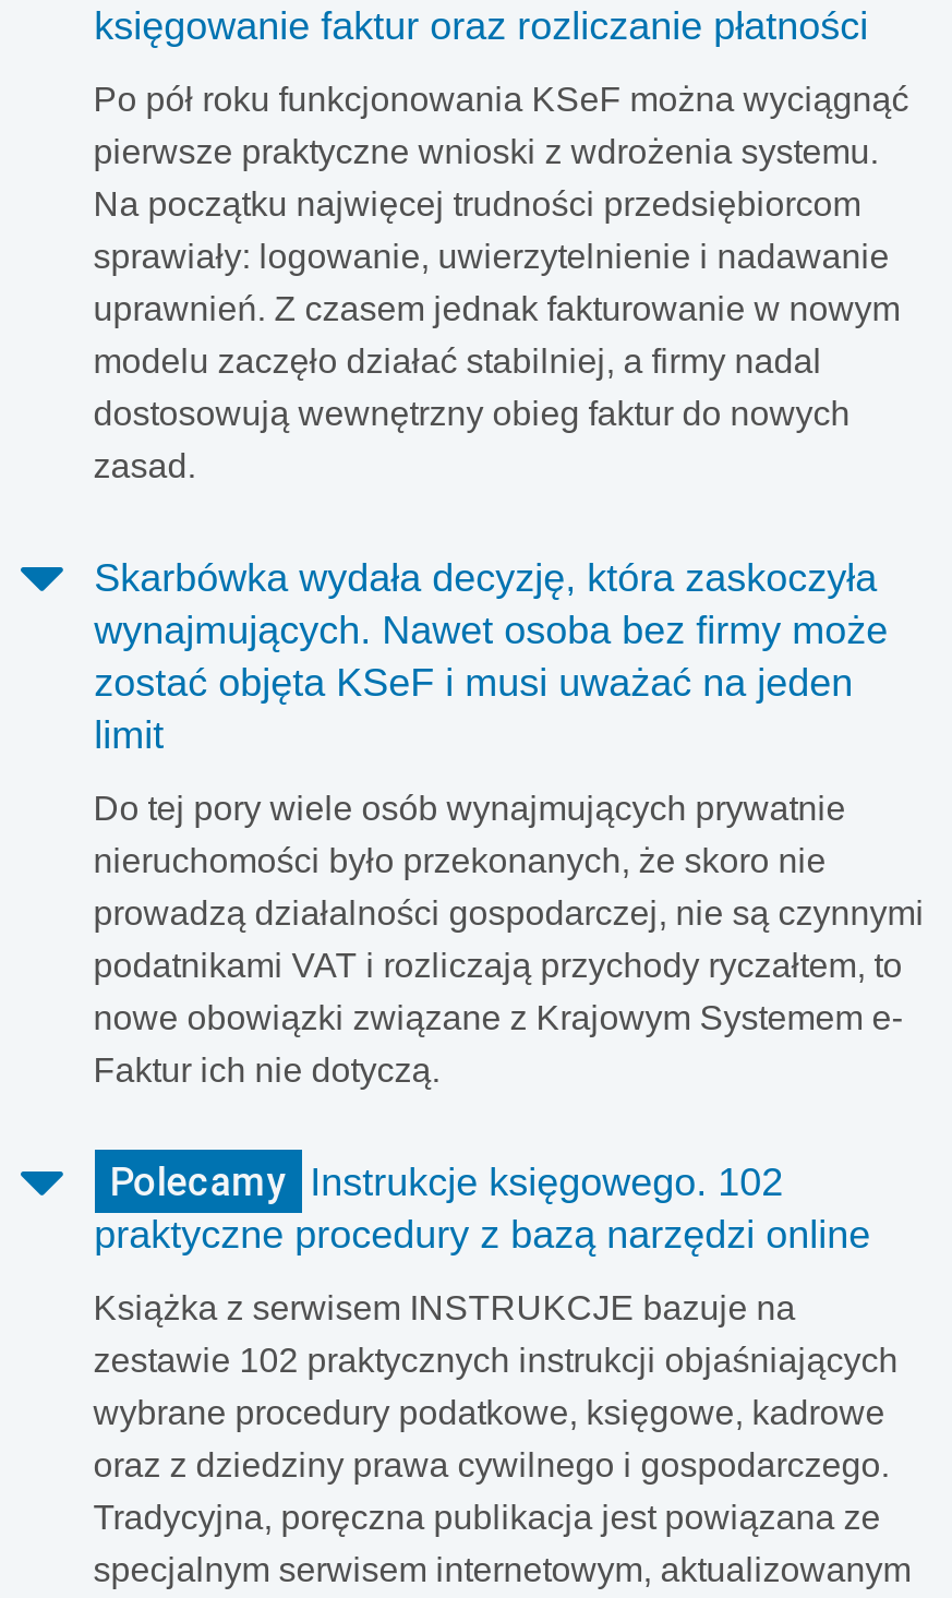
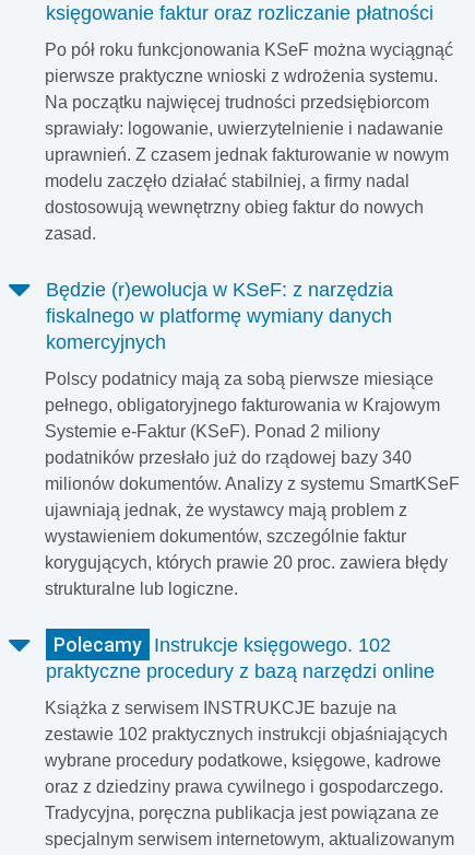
- Skarbówka wydała decyzję, która zaskoczyła
- wynajmujących. Nawet osoba bez firmy może
- zostać objęta KSeF i musi uważać na jeden
- limit
+ Będzie (r)ewolucja w KSeF: z narzędzia
+ fiskalnego w platformę wymiany danych
+ komercyjnych

- Do tej pory wiele osób wynajmujących prywatnie
- nieruchomości było przekonanych, że skoro nie
- prowadzą działalności gospodarczej, nie są czynnymi
- podatnikami VAT i rozliczają przychody ryczałtem, to
- nowe obowiązki związane z Krajowym Systemem e-
- Faktur ich nie dotyczą.
+ Polscy podatnicy mają za sobą pierwsze miesiące
+ pełnego, obligatoryjnego fakturowania w Krajowym
+ Systemie e-Faktur (KSeF). Ponad 2 miliony
+ podatników przesłało już do rządowej bazy 340
+ milionów dokumentów. Analizy z systemu SmartKSeF
+ ujawniają jednak, że wystawcy mają problem z
+ wystawieniem dokumentów, szczególnie faktur
+ korygujących, których prawie 20 proc. zawiera błędy
+ strukturalne lub logiczne.
